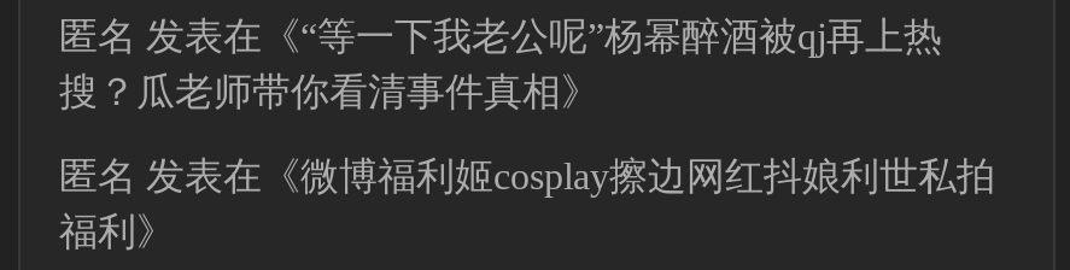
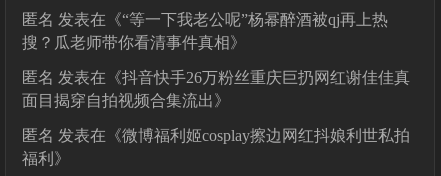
+ 匿名发表在《抖音快手26万粉丝重庆巨扔网红谢佳佳真
+ 面目揭穿自拍视频合集流出》
